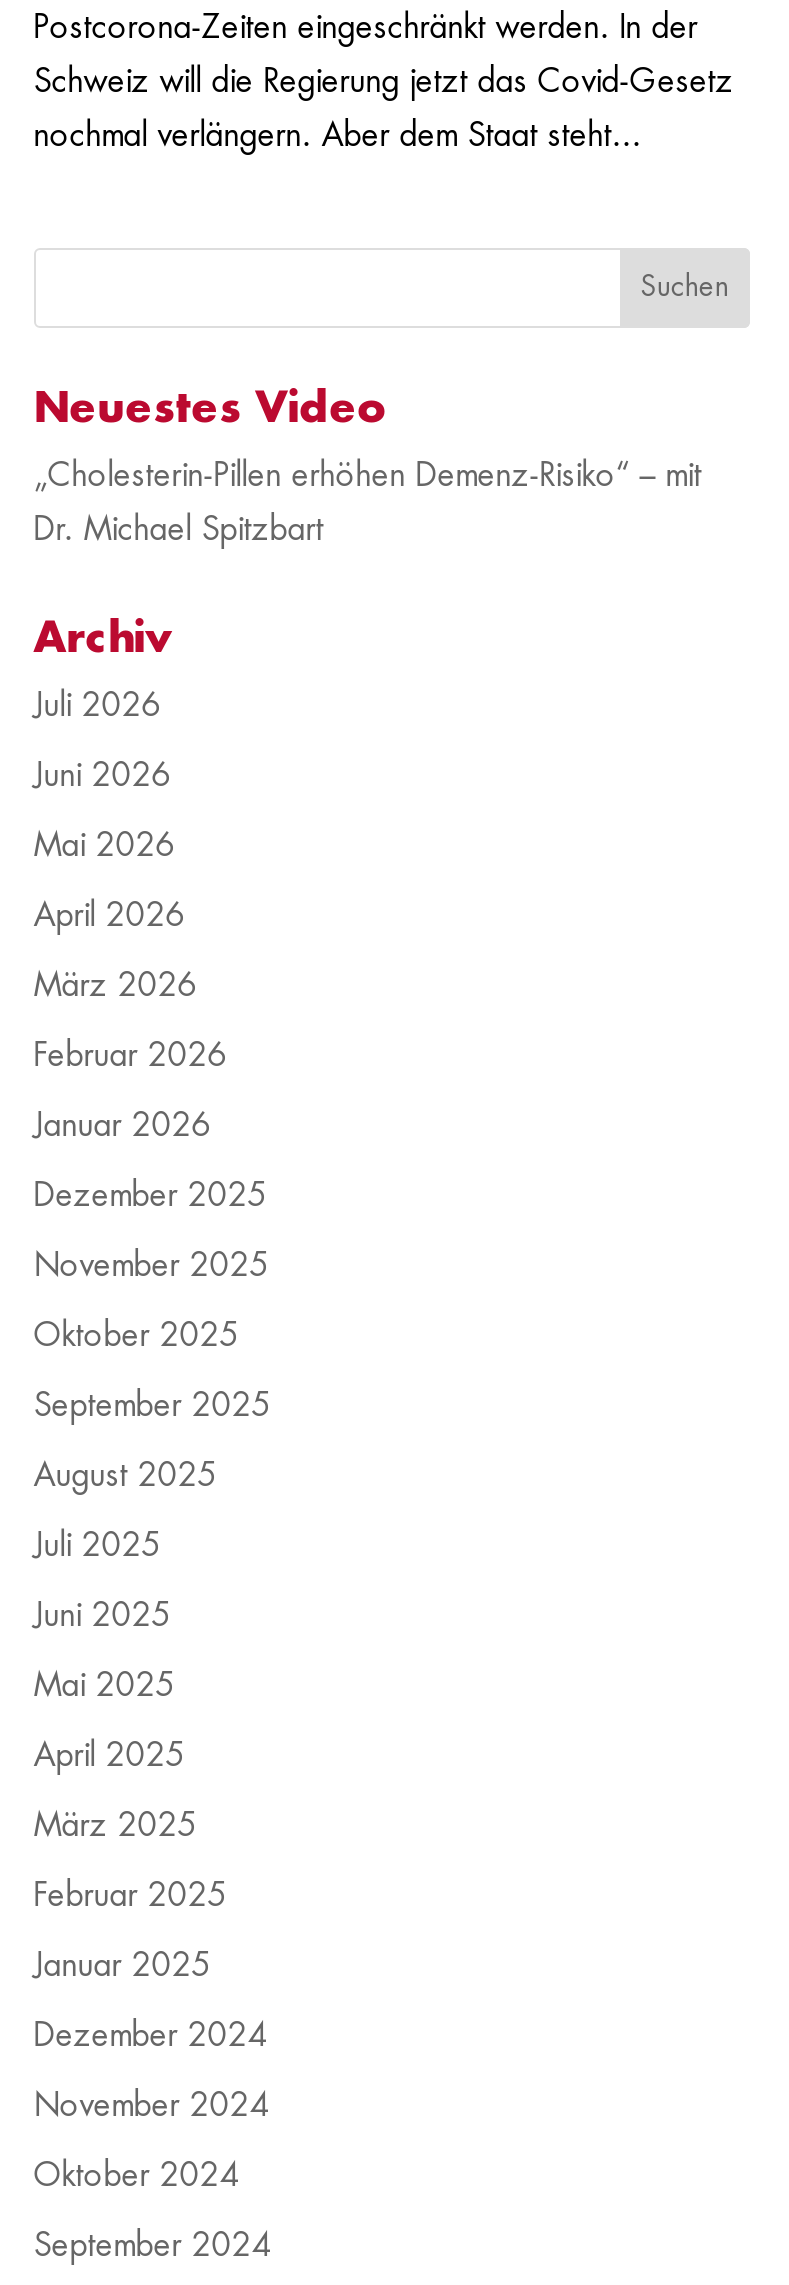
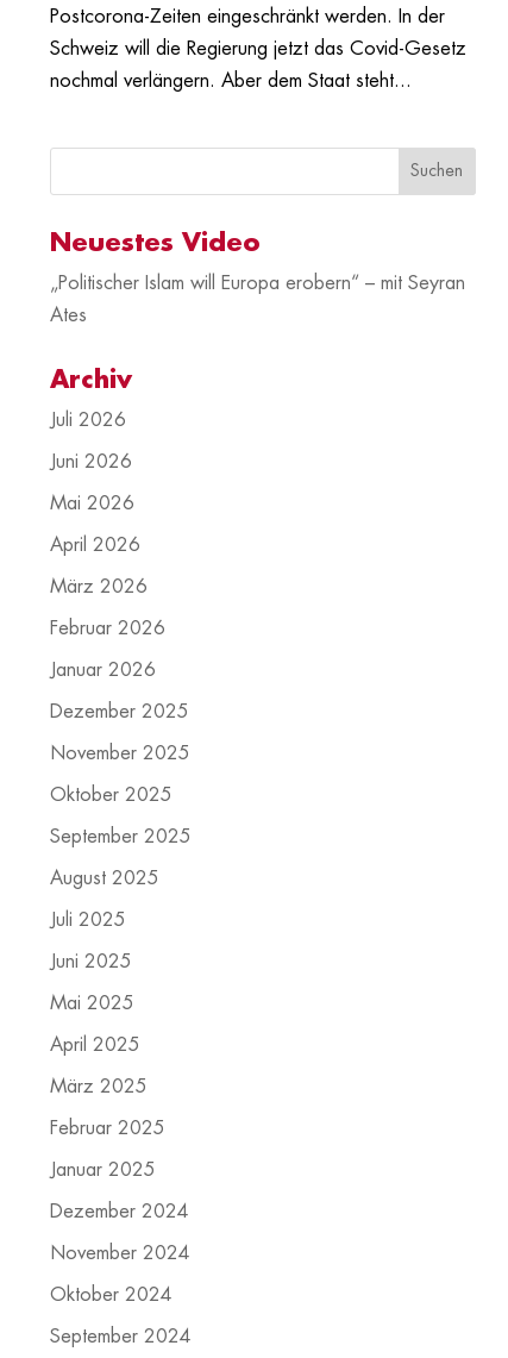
- „Cholesterin-Pillen erhöhen Demenz-Risiko“ – mit
+ „Politischer Islam will Europa erobern“ – mit Seyran

- Dr. Michael Spitzbart
+ Ates
